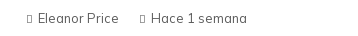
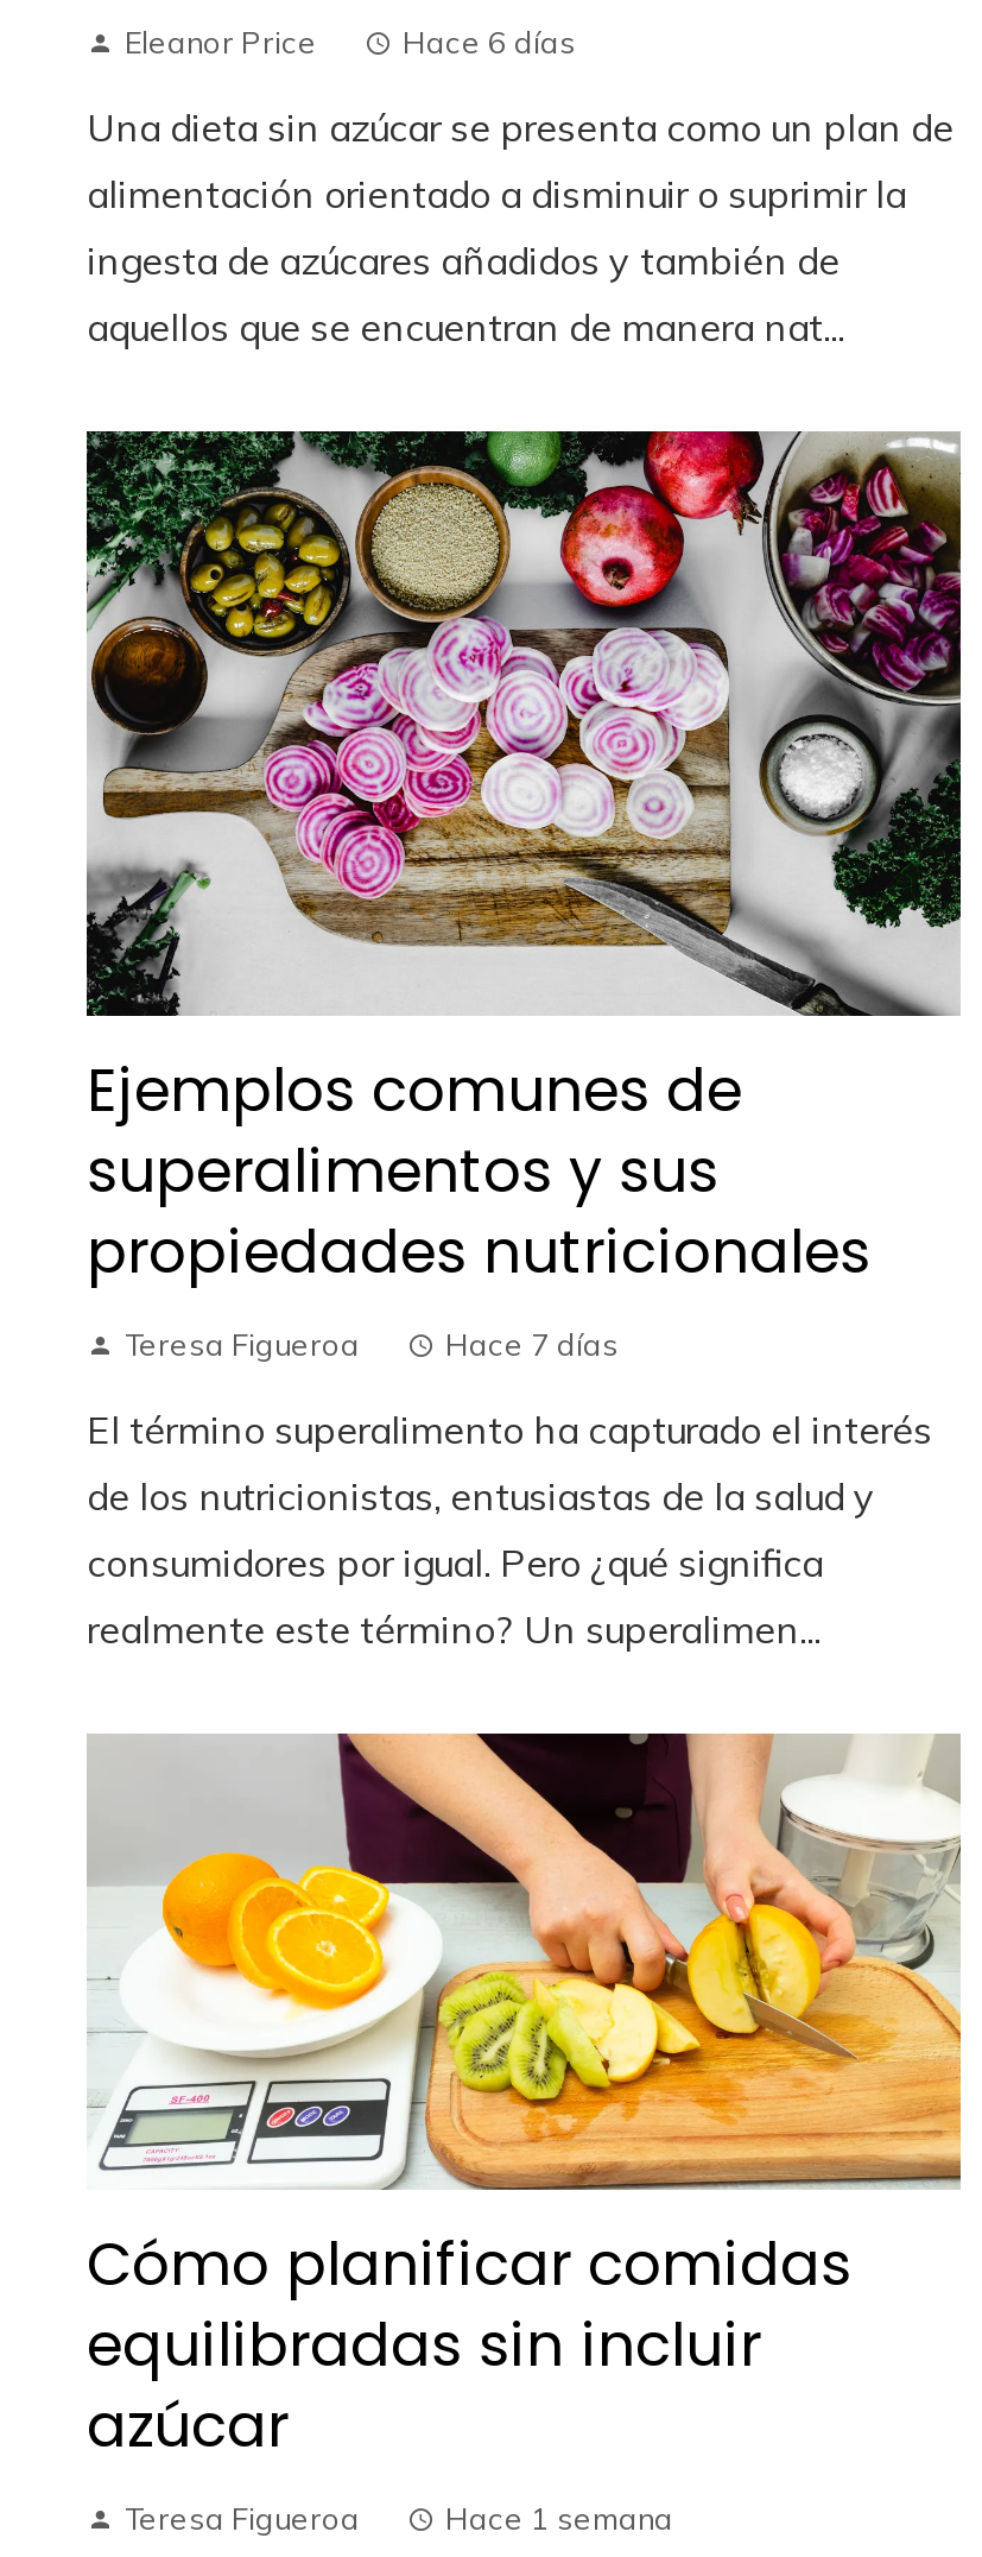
+ [image]
+ Ejemplos comunes de
+ superalimentos y sus
+ propiedades nutricionales
+ Teresa Figueroa
+ Hace 7 días
+ El término superalimento ha capturado el interés
+ de los nutricionistas, entusiastas de la salud y
+ consumidores por igual. Pero ¿qué significa
+ realmente este término? Un superalimen...

+ Hace 6 días
+ Una dieta sin azúcar se presenta como un plan de
+ alimentación orientado a disminuir o suprimir la
+ ingesta de azúcares añadidos y también de
+ aquellos que se encuentran de manera nat...

+ [image]
+ Cómo planificar comidas
+ equilibradas sin incluir
+ azúcar
+ Teresa Figueroa
